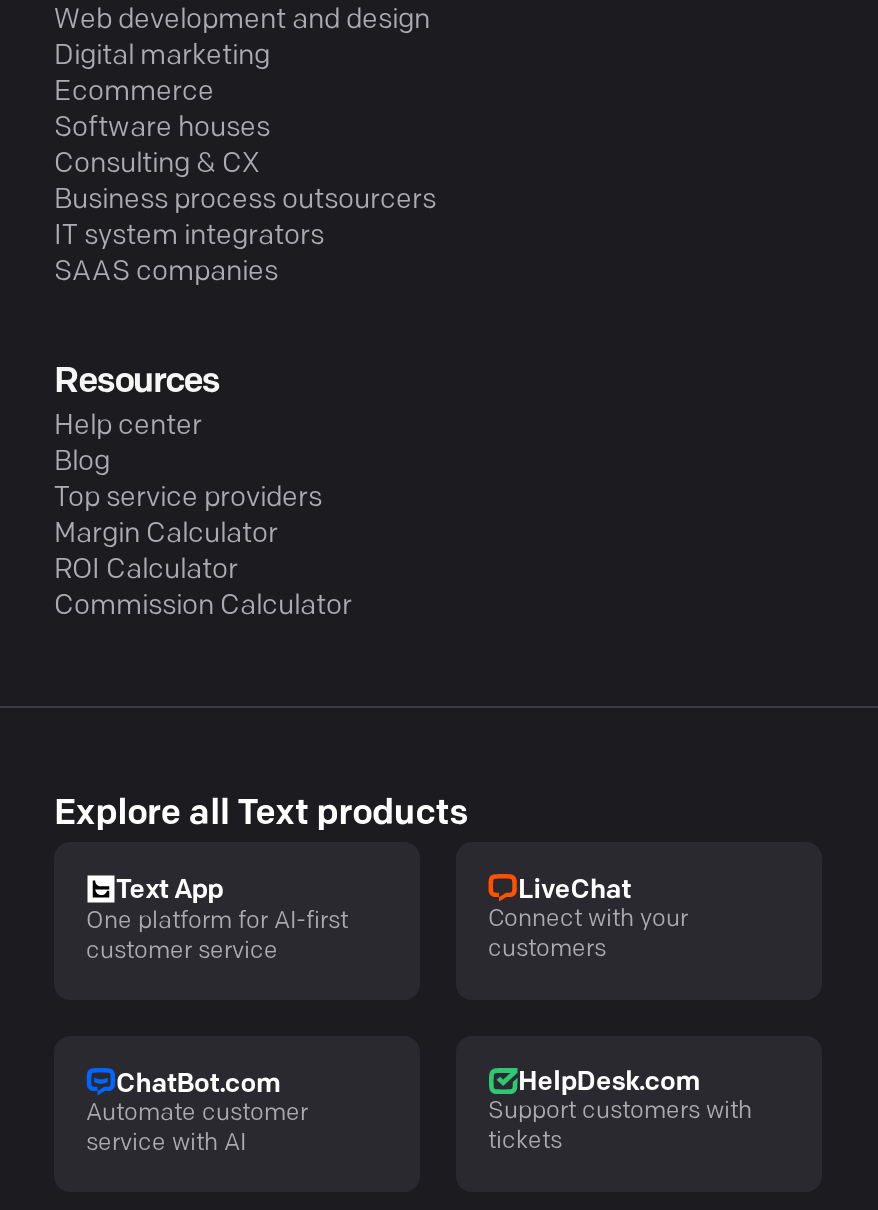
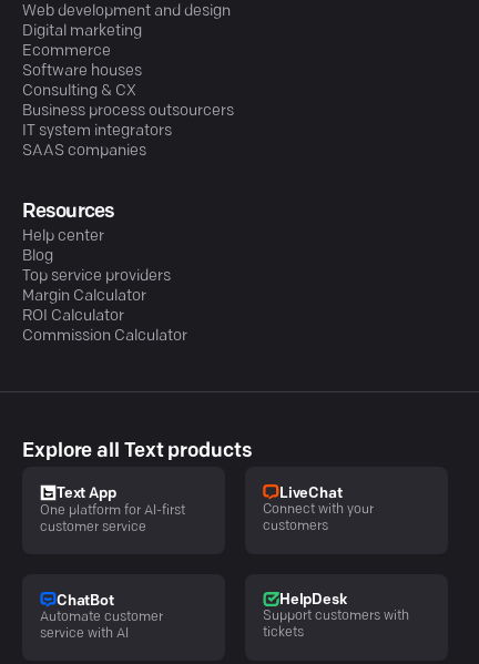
- ChatBot.com
+ ChatBot

- HelpDesk.com
+ HelpDesk
